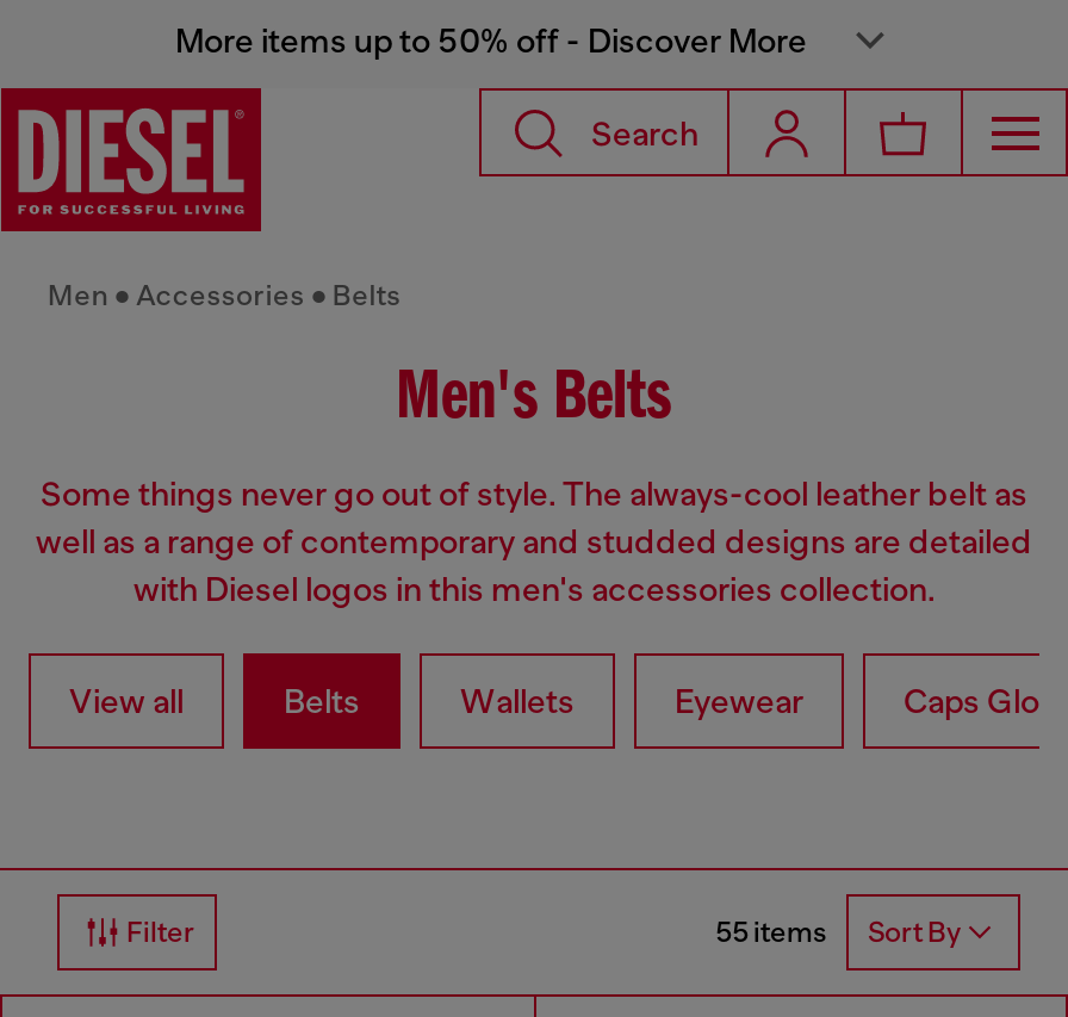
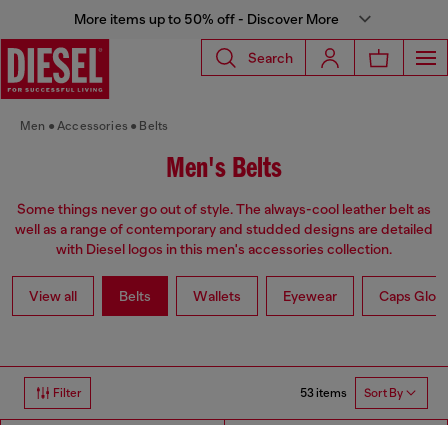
- 55 items Sort By
+ 53 items Sort By
